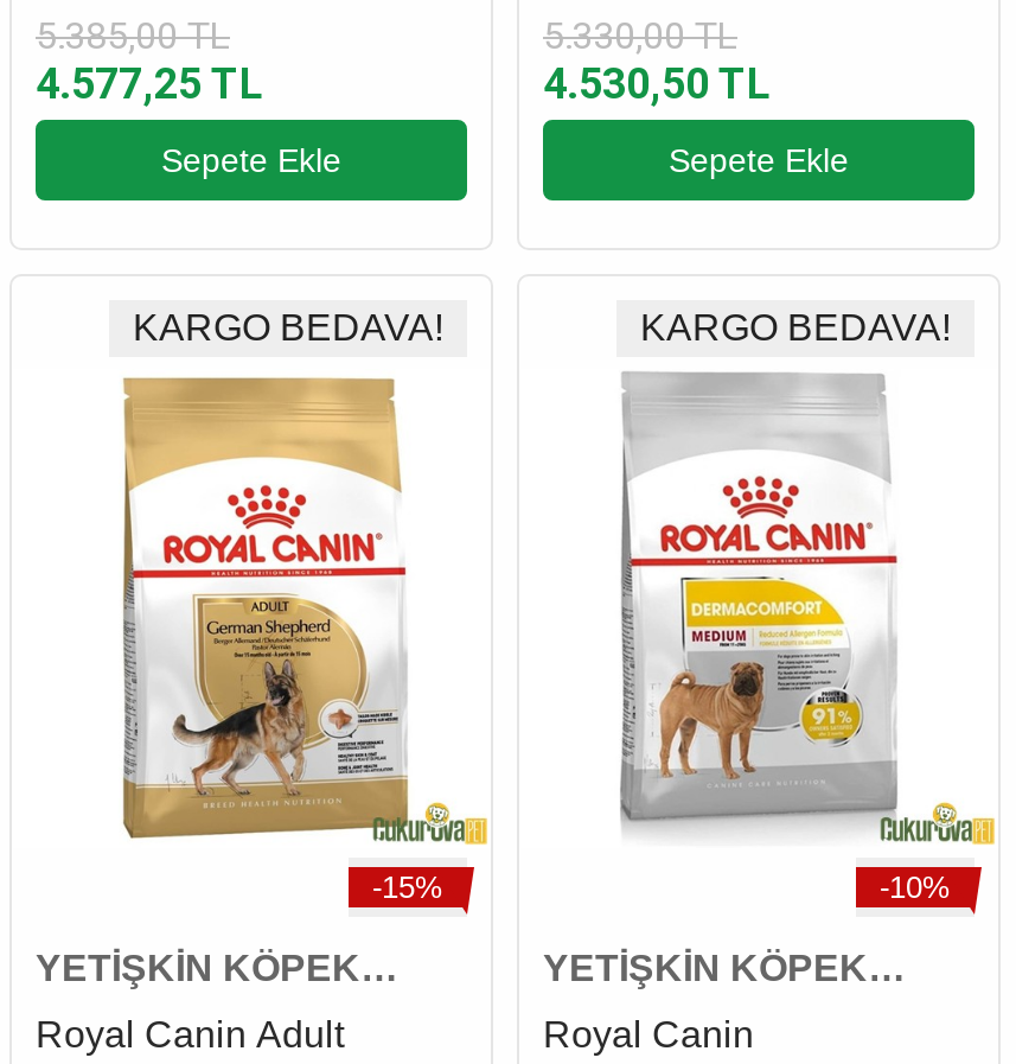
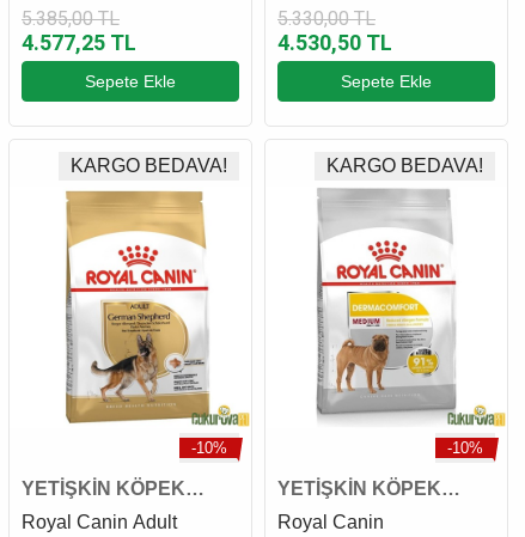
- -15%
+ -10%
